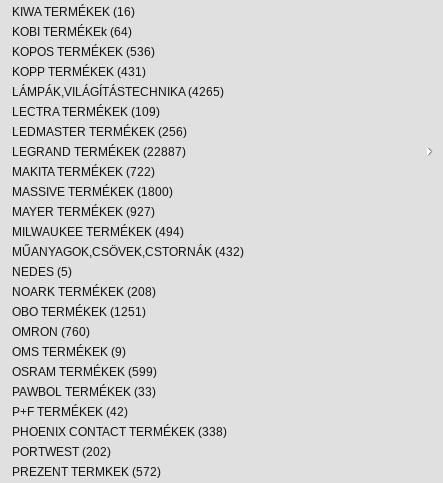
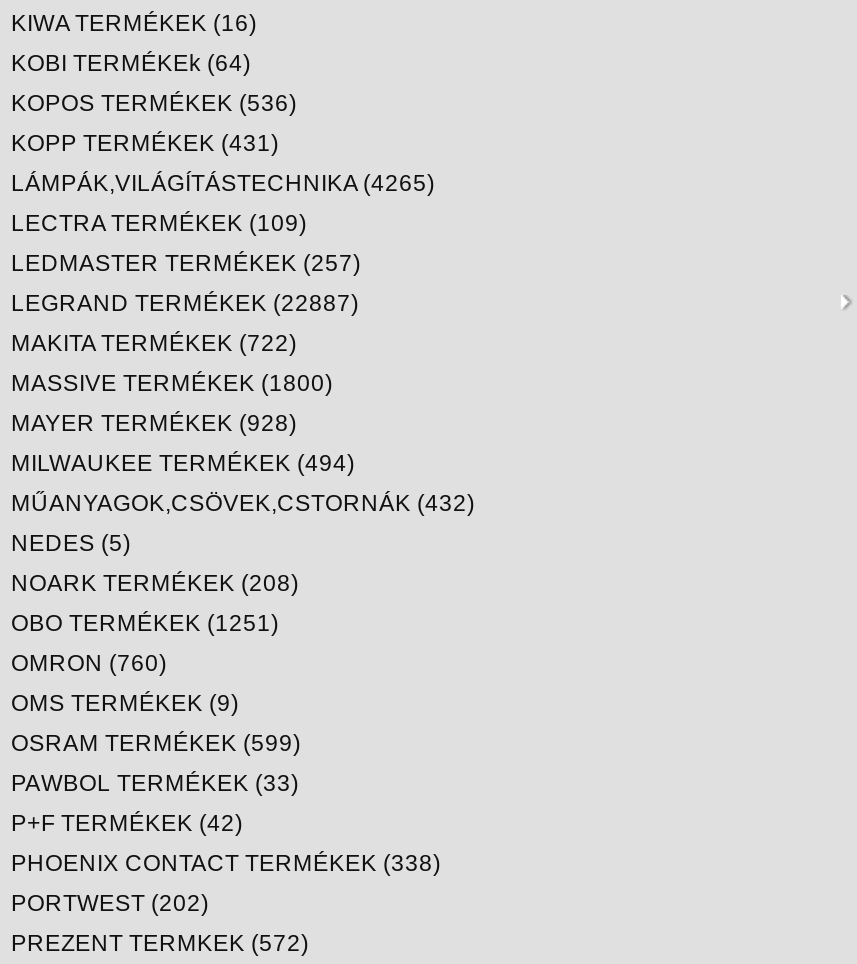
- LEDMASTER TERMÉKEK (256)
+ LEDMASTER TERMÉKEK (257)

- MAYER TERMÉKEK (927)
+ MAYER TERMÉKEK (928)
